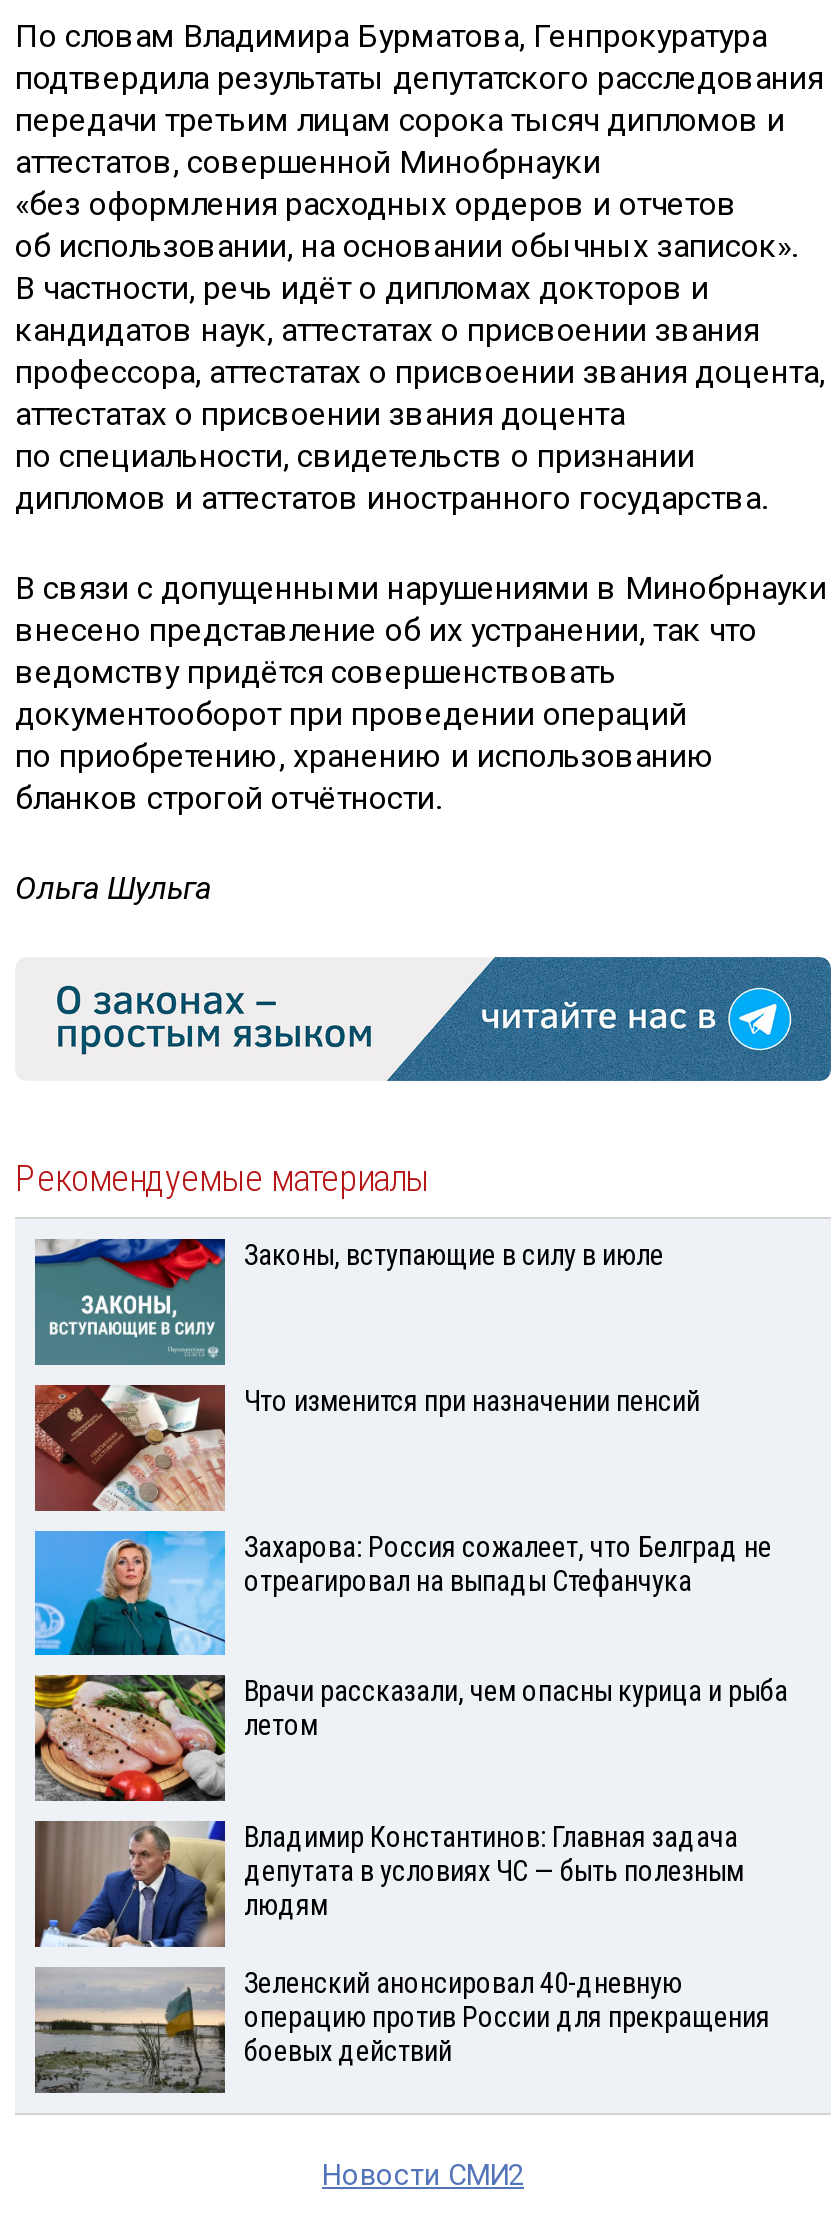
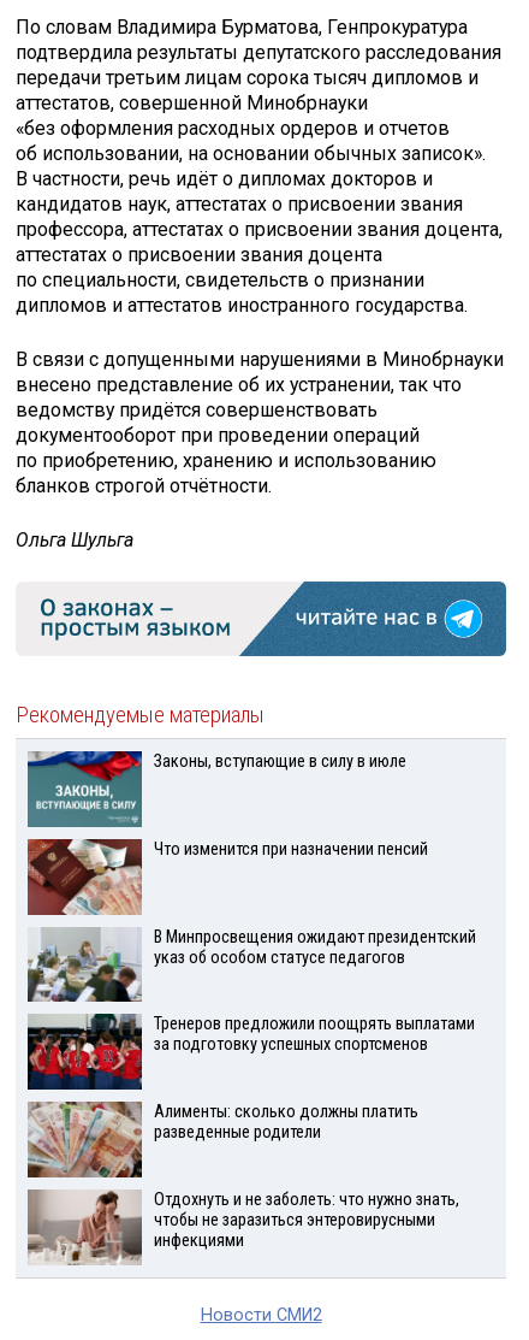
- [image]
- Захарова: Россия сожалеет, что Белград не
- отреагировал на выпады Стефанчука
+ [image]
+ В Минпросвещения ожидают президентский
+ указ об особом статусе педагогов

- [image]
- Врачи рассказали, чем опасны курица и рыба
- летом
+ [image]
+ Тренеров предложили поощрять выплатами
+ за подготовку успешных спортсменов

- [image]
- Владимир Константинов: Главная задача
- депутата в условиях ЧС — быть полезным
- людям
+ [image]
+ Алименты: сколько должны платить
+ разведенные родители

- [image]
- Зеленский анонсировал 40-дневную
- операцию против России для прекращения
- боевых действий
+ [image]
+ Отдохнуть и не заболеть: что нужно знать,
+ чтобы не заразиться энтеровирусными
+ инфекциями
